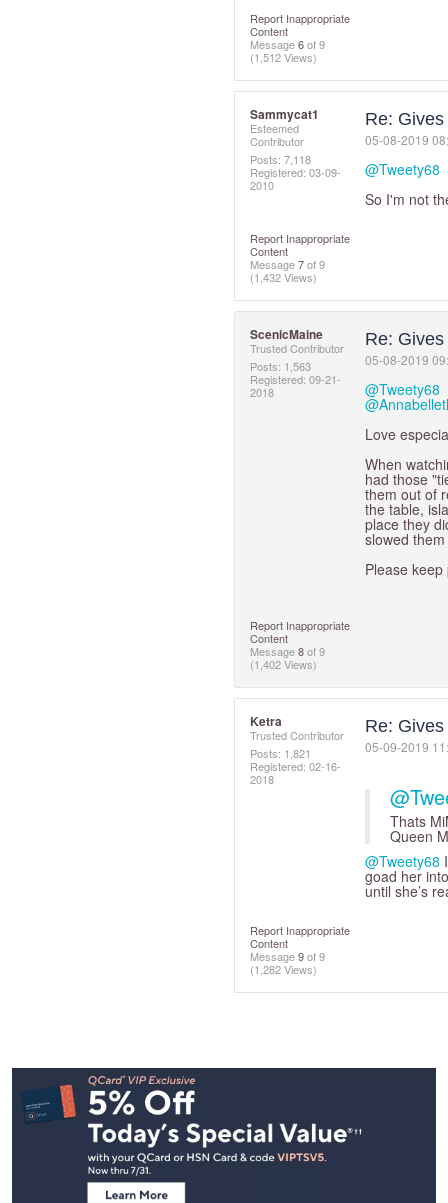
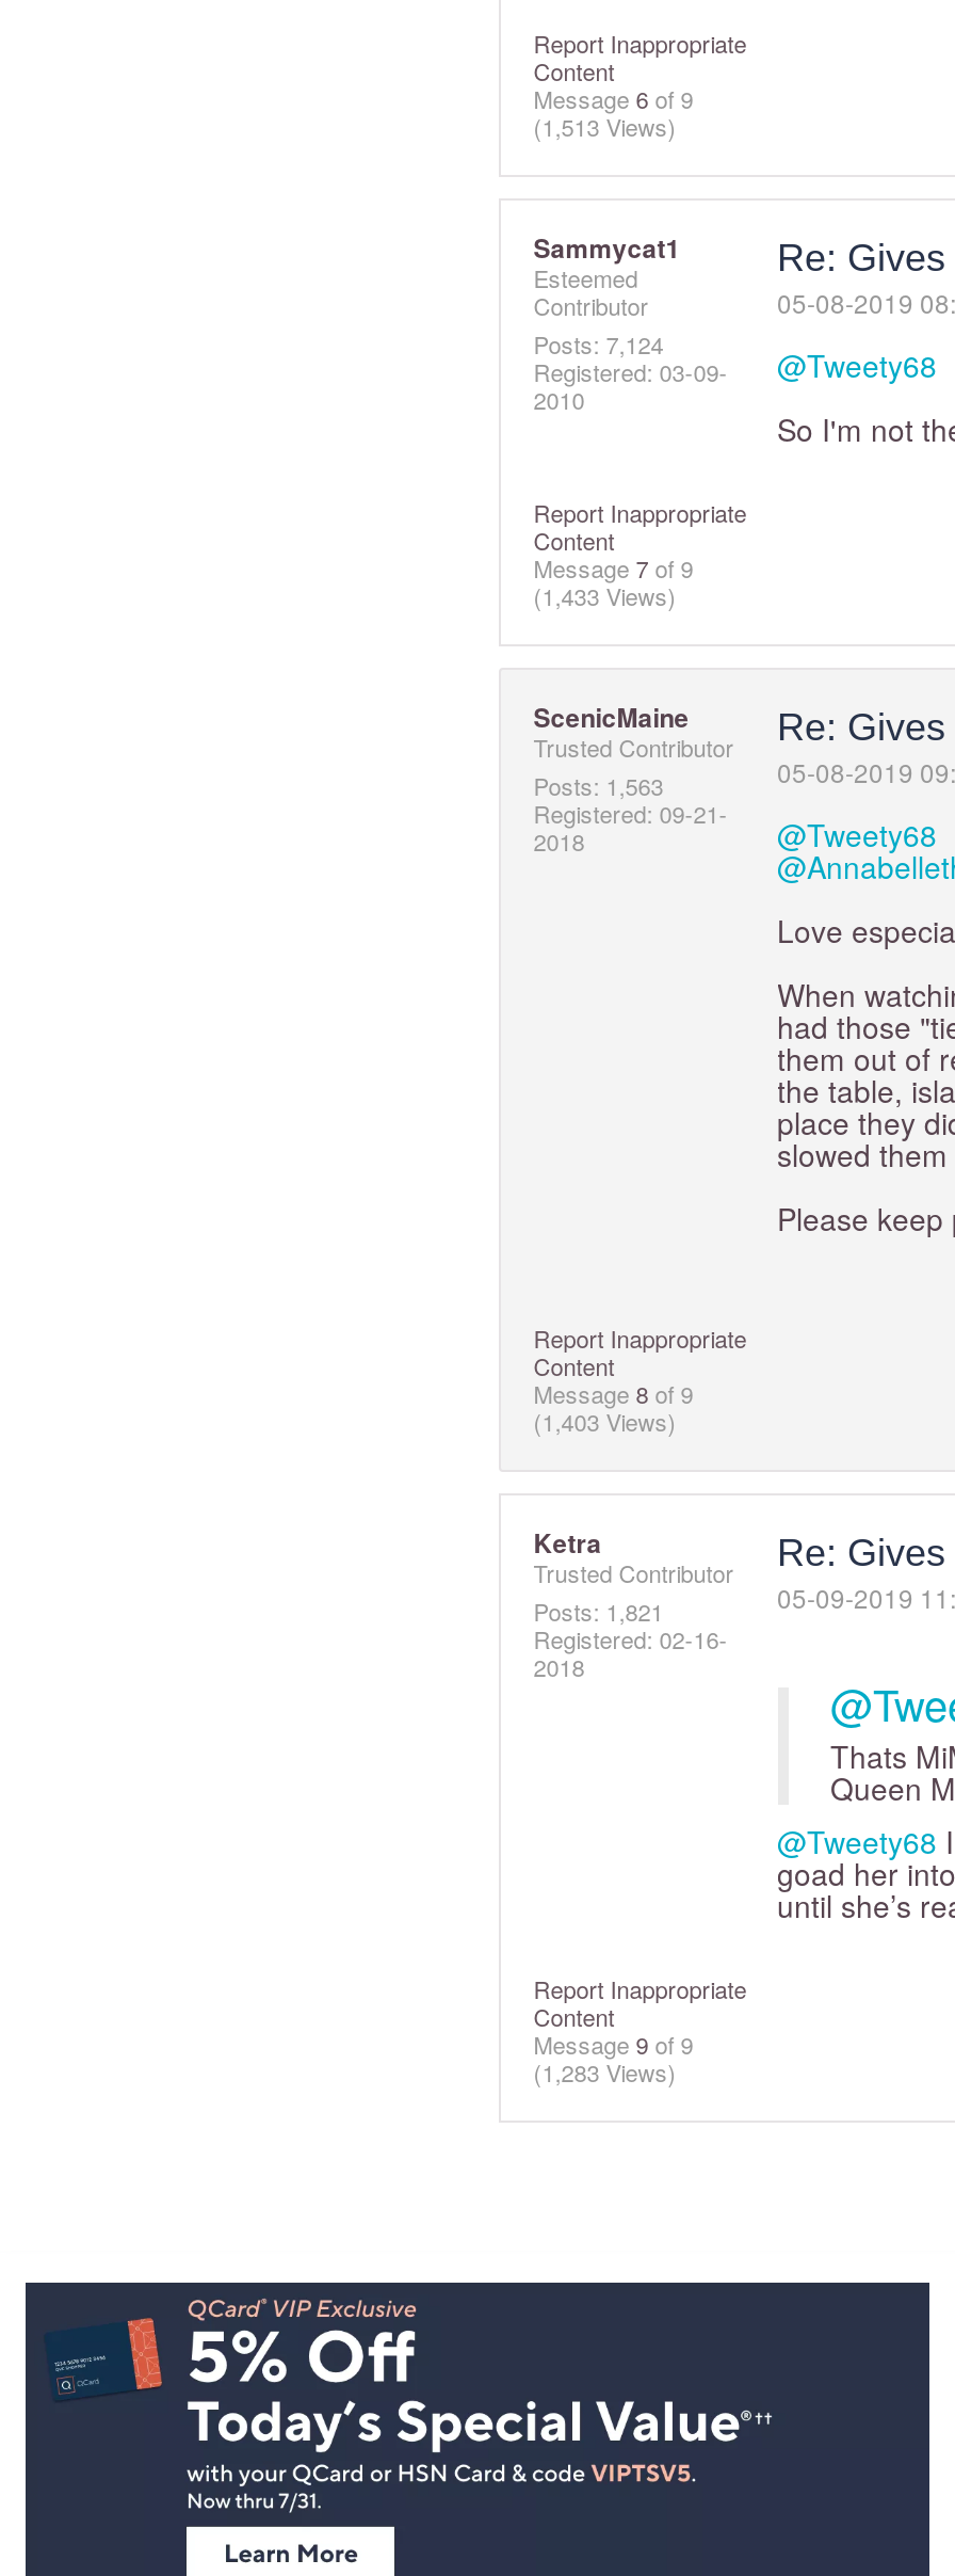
- (1,512 Views)
+ (1,513 Views)

- Posts: 7,118
+ Posts: 7,124

- (1,432 Views)
+ (1,433 Views)

- (1,402 Views)
+ (1,403 Views)

- (1,282 Views)
+ (1,283 Views)
